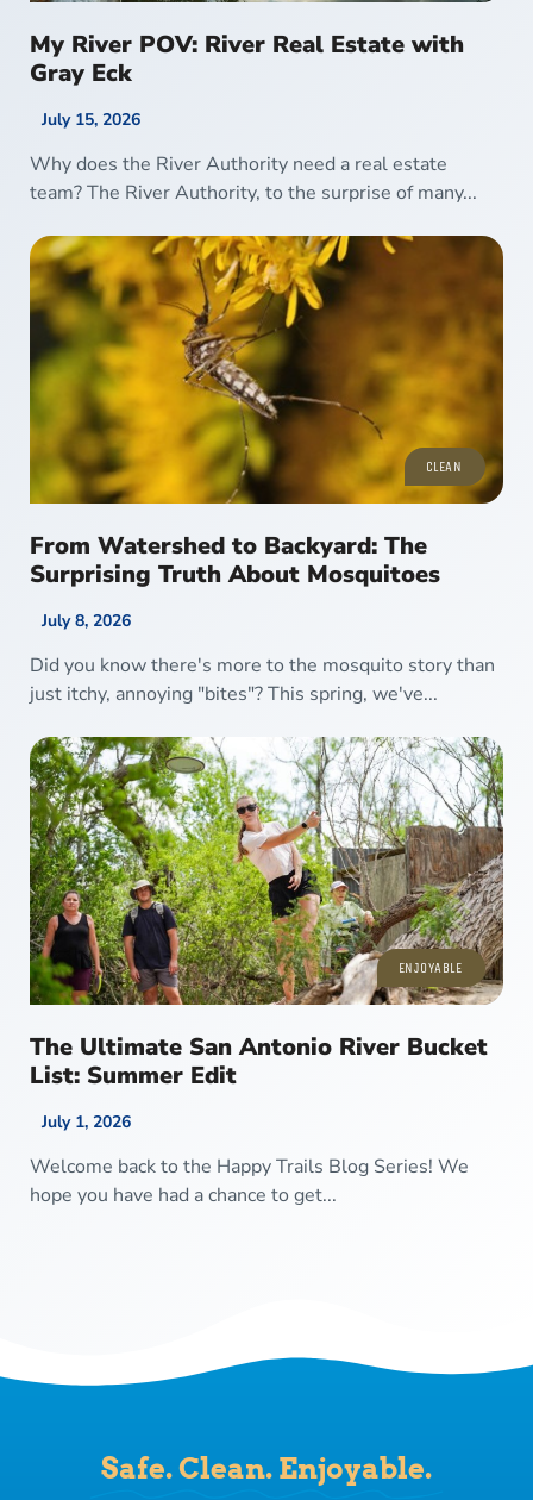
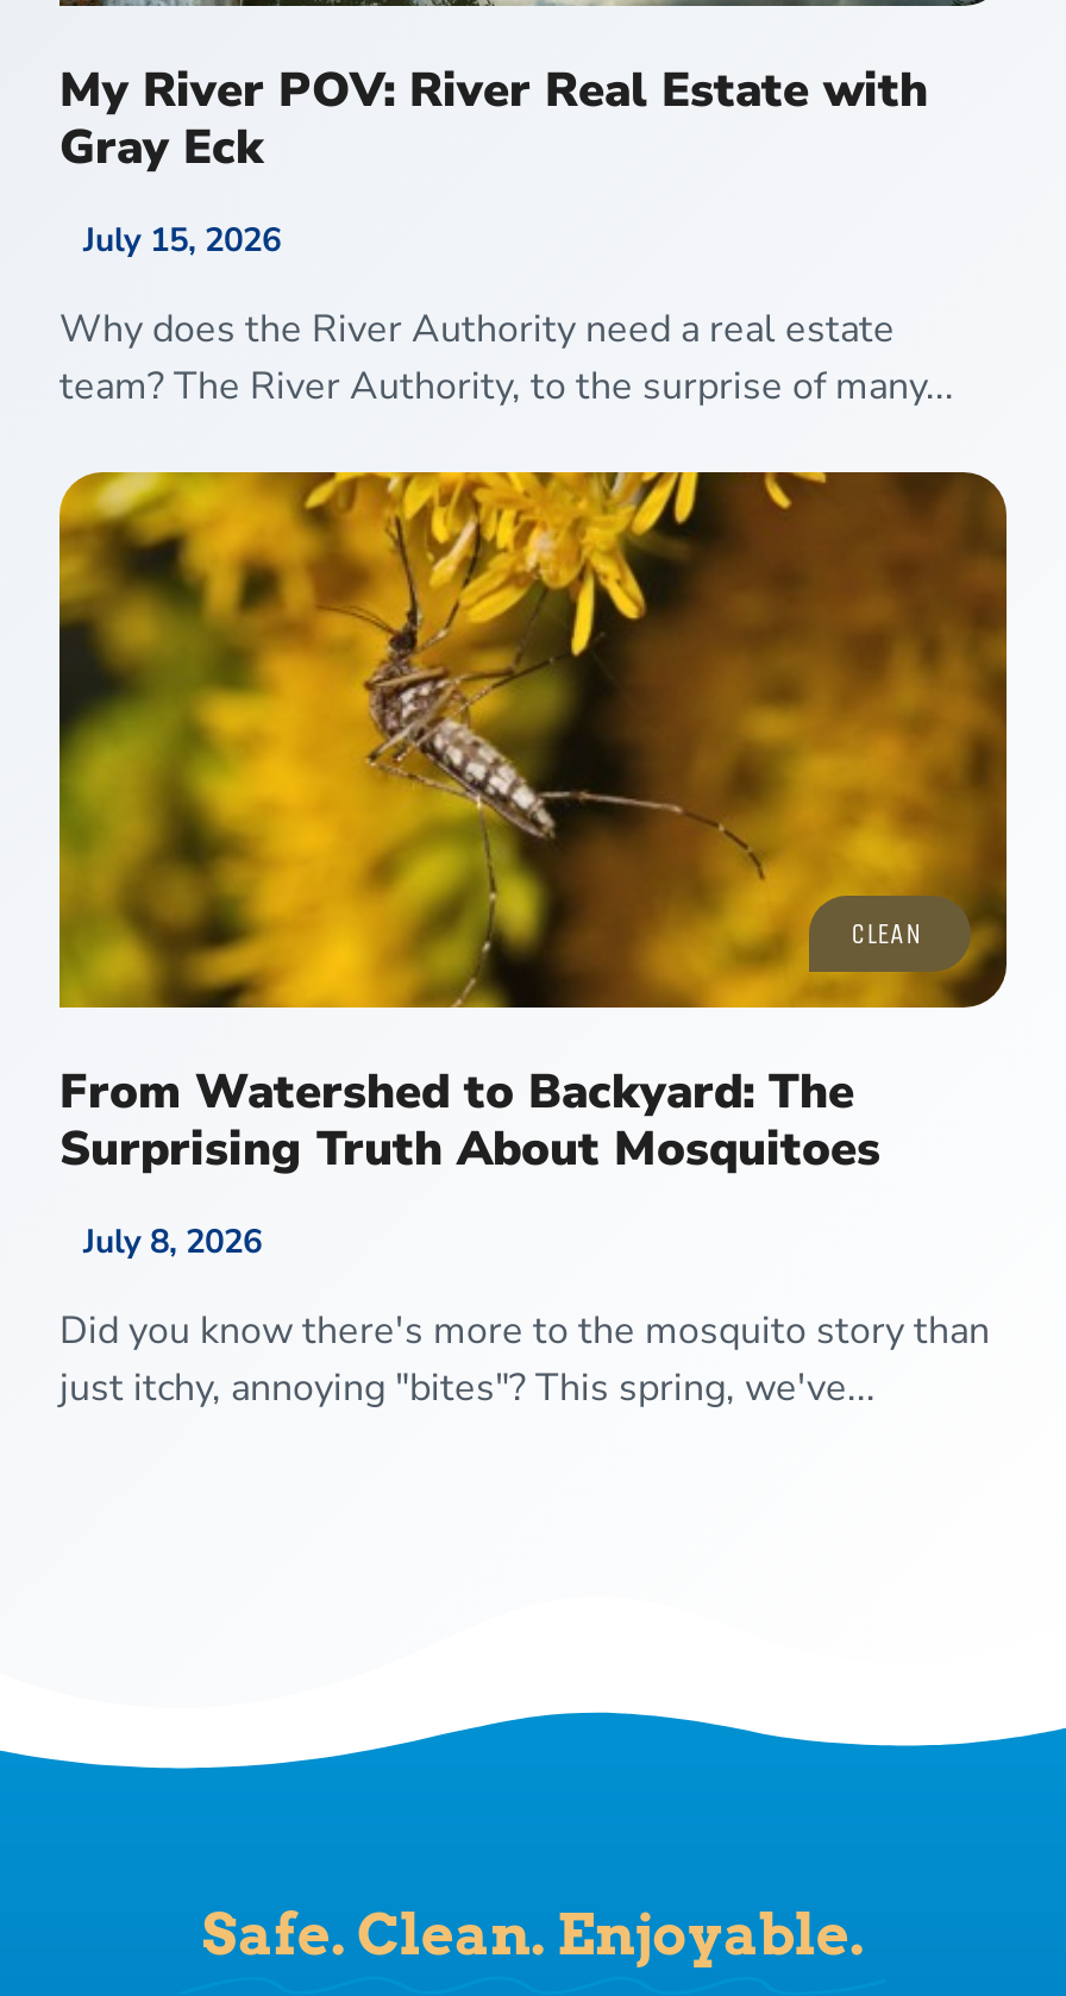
- [image]
- ENJOYABLE
- The Ultimate San Antonio River Bucket
- List: Summer Edit
- July 1, 2026
- Welcome back to the Happy Trails Blog Series! We
- hope you have had a chance to get...
